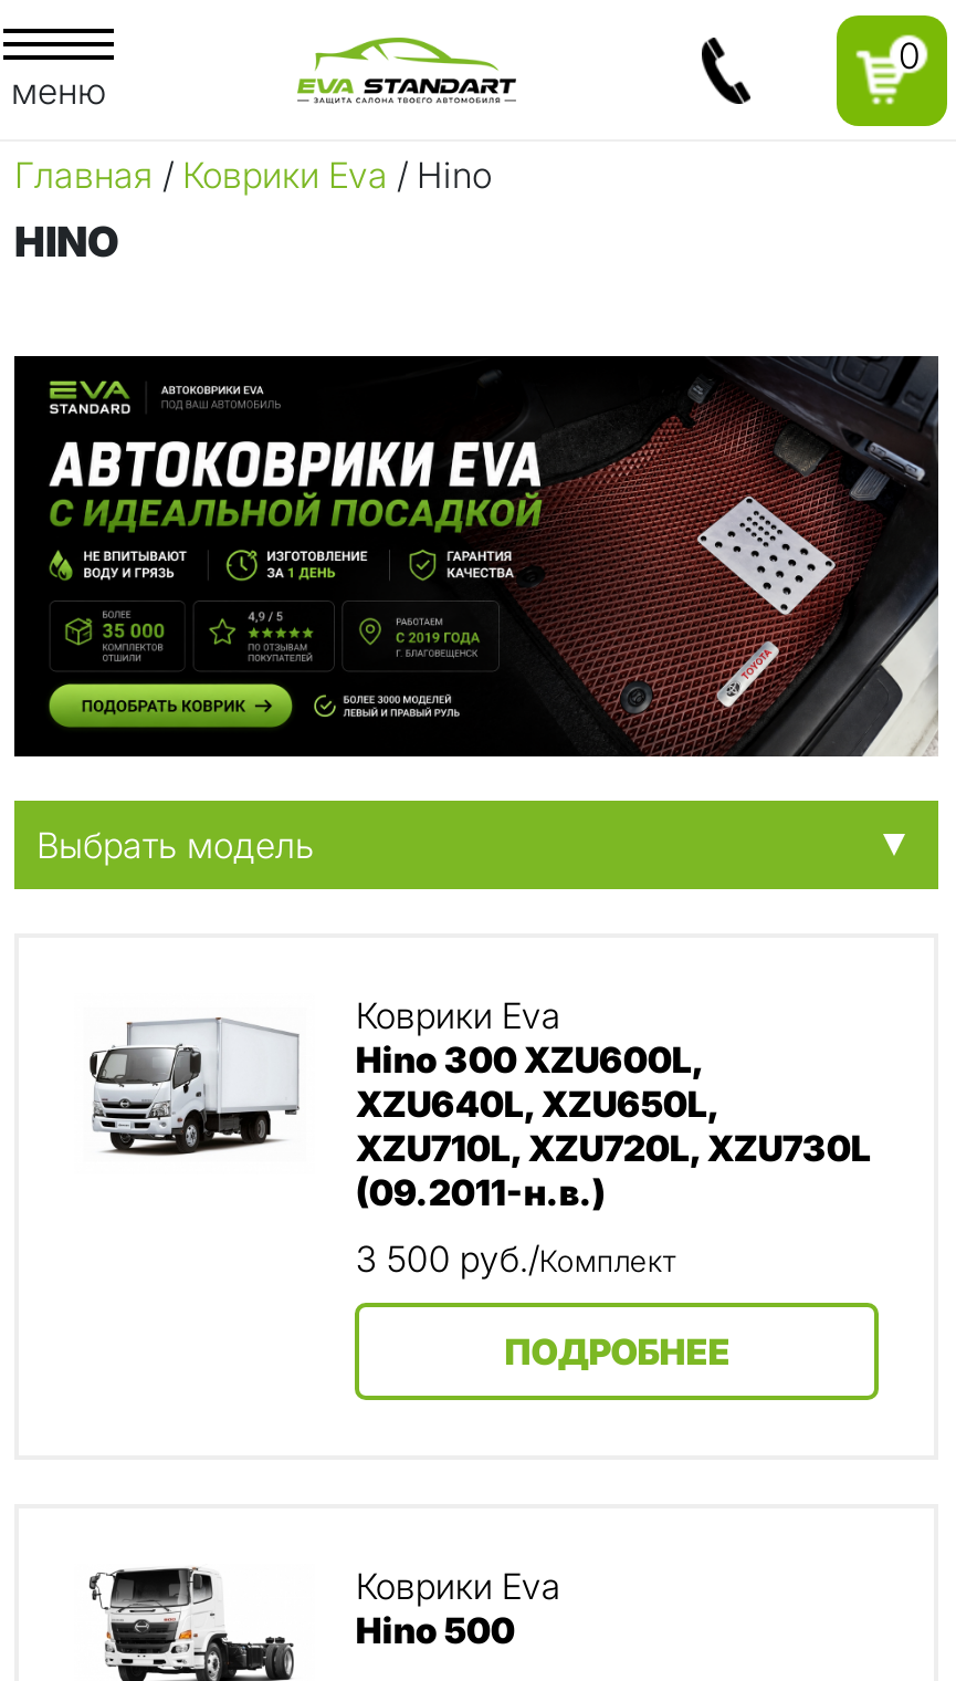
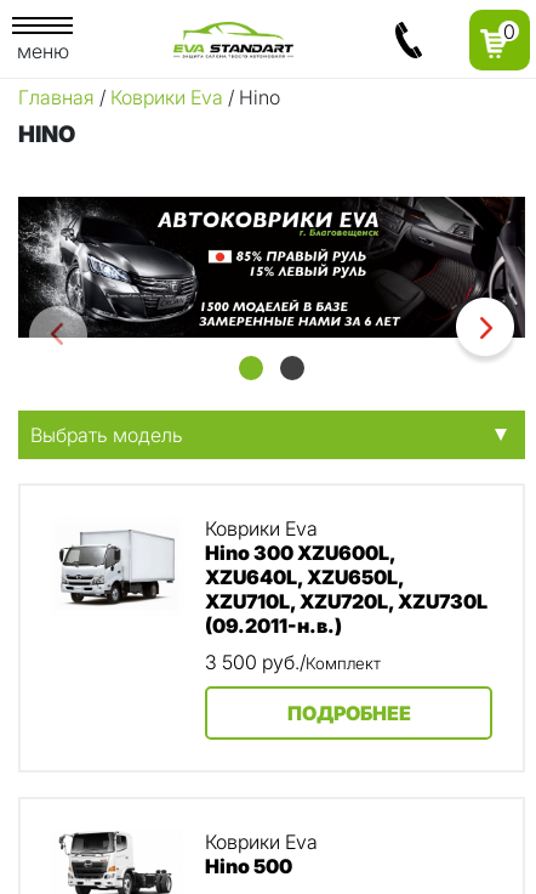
- [image]
+ [image]
